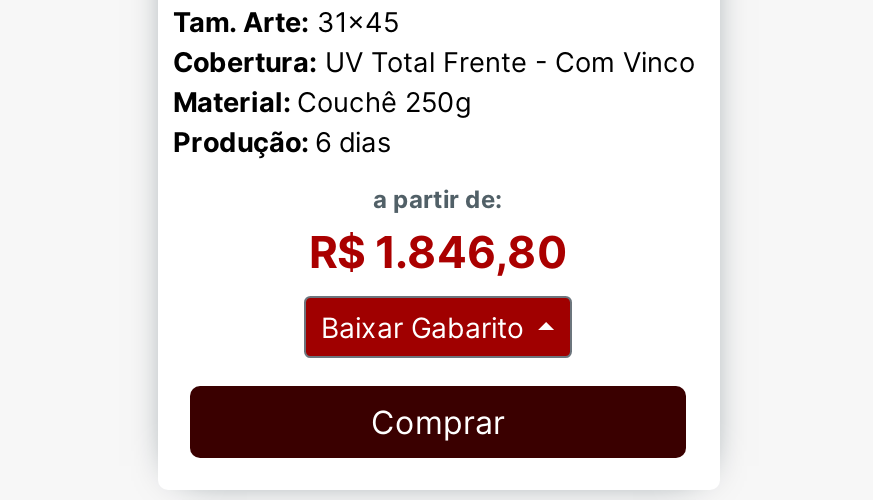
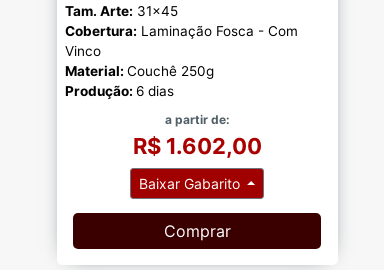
- Cobertura: UV Total Frente - Com Vinco
+ Cobertura: Laminação Fosca - Com
+ Vinco

- R$ 1.846,80
+ R$ 1.602,00
